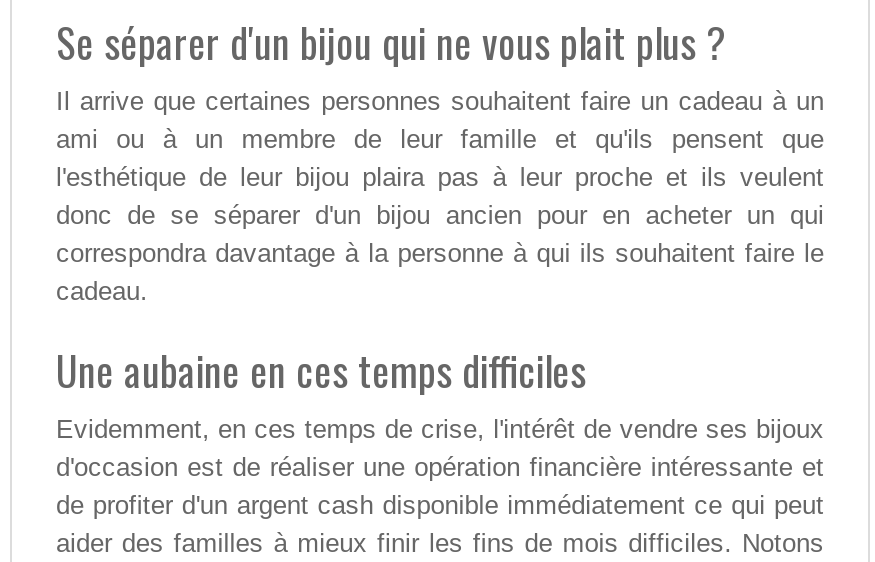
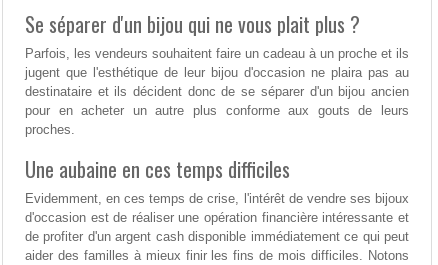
- Il arrive que certaines personnes souhaitent faire un cadeau à un
- ami ou à un membre de leur famille et qu'ils pensent que
- l'esthétique de leur bijou plaira pas à leur proche et ils veulent
- donc de se séparer d'un bijou ancien pour en acheter un qui
- correspondra davantage à la personne à qui ils souhaitent faire le
- cadeau.
+ Parfois, les vendeurs souhaitent faire un cadeau à un proche et ils
+ jugent que l'esthétique de leur bijou d'occasion ne plaira pas au
+ destinataire et ils décident donc de se séparer d'un bijou ancien
+ pour en acheter un autre plus conforme aux gouts de leurs
+ proches.
